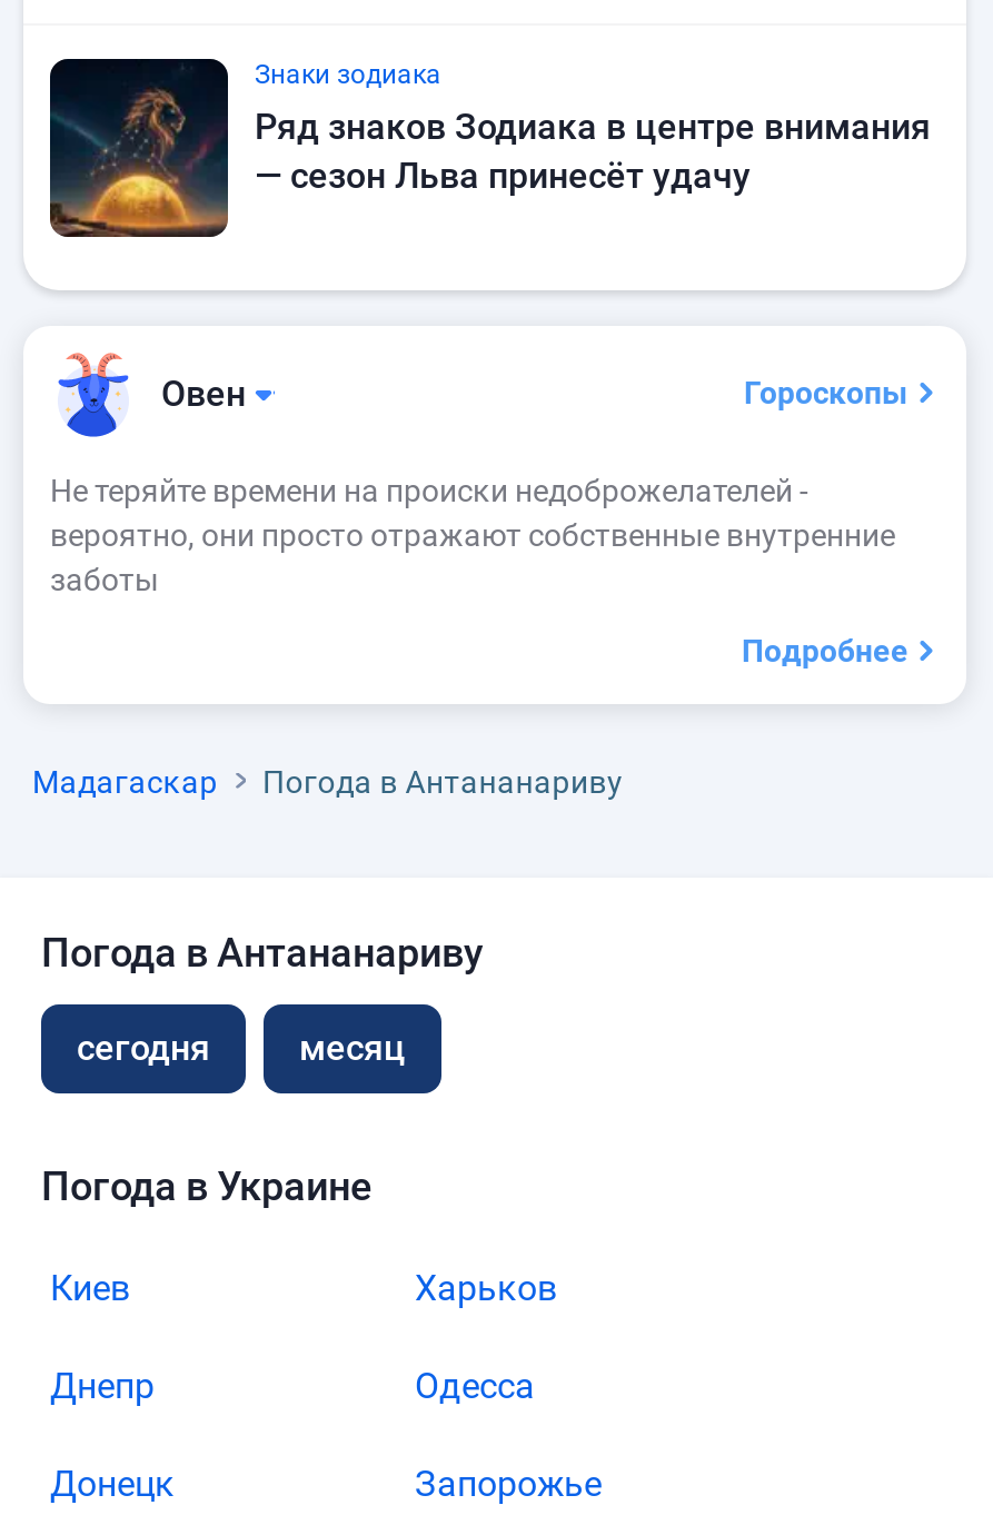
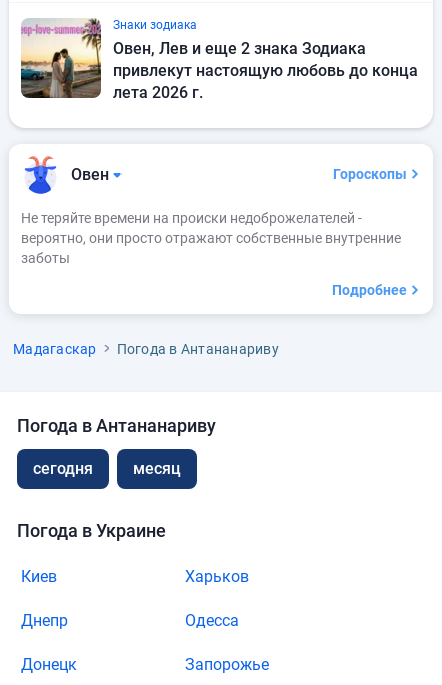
- [image]
- Ряд знаков Зодиака в центре внимания
- — сезон Льва принесёт удачу
+ [image]
+ Овен, Лев и еще 2 знака Зодиака
+ привлекут настоящую любовь до конца
+ лета 2026 г.
